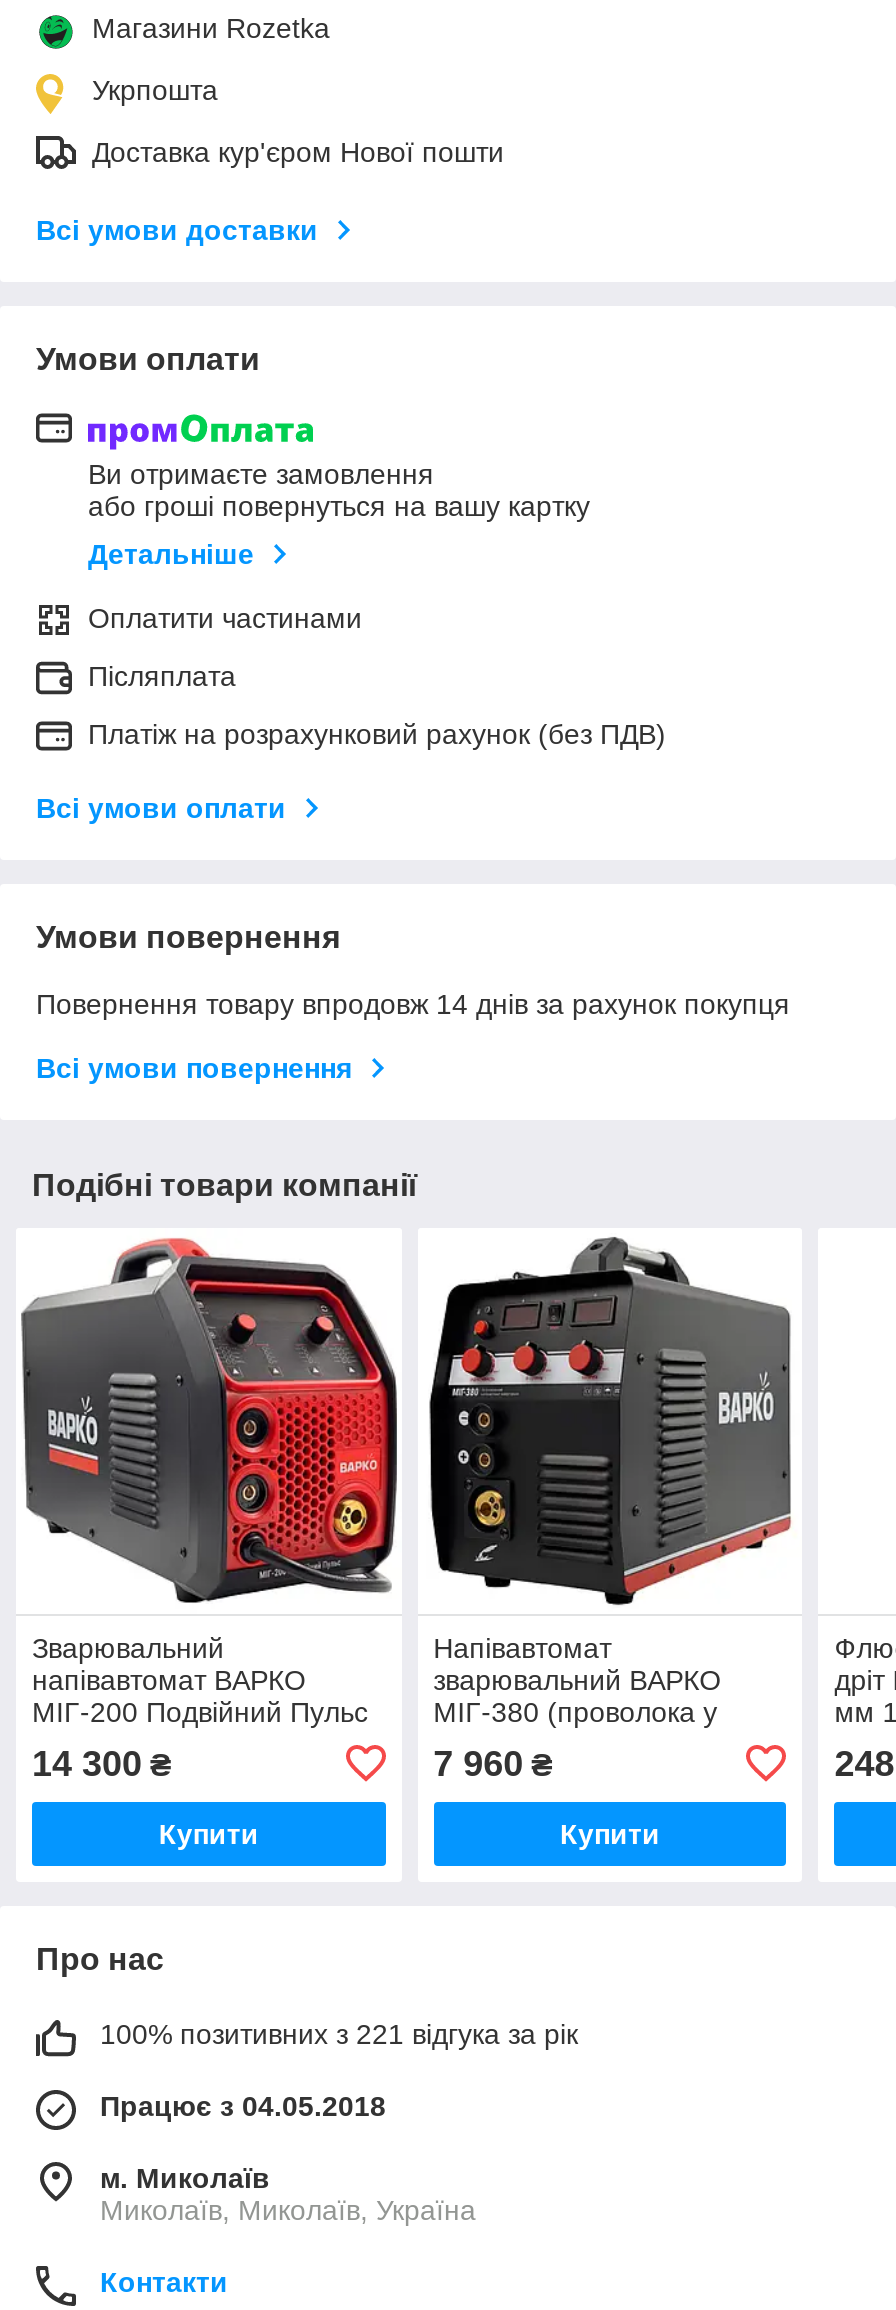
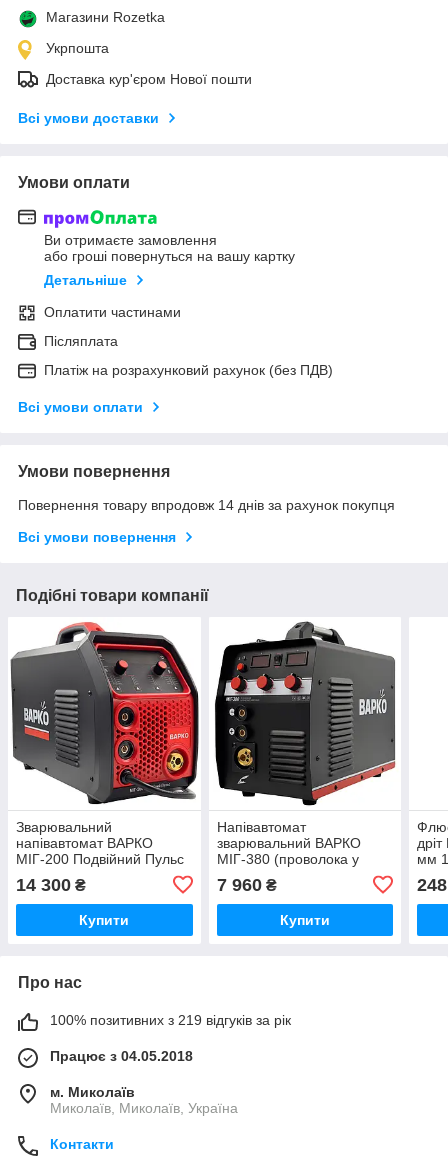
- 100% позитивних з 221 відгука за рік
+ 100% позитивних з 219 відгуків за рік
